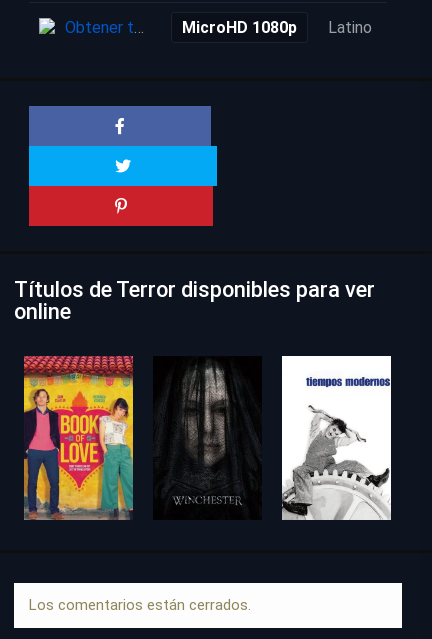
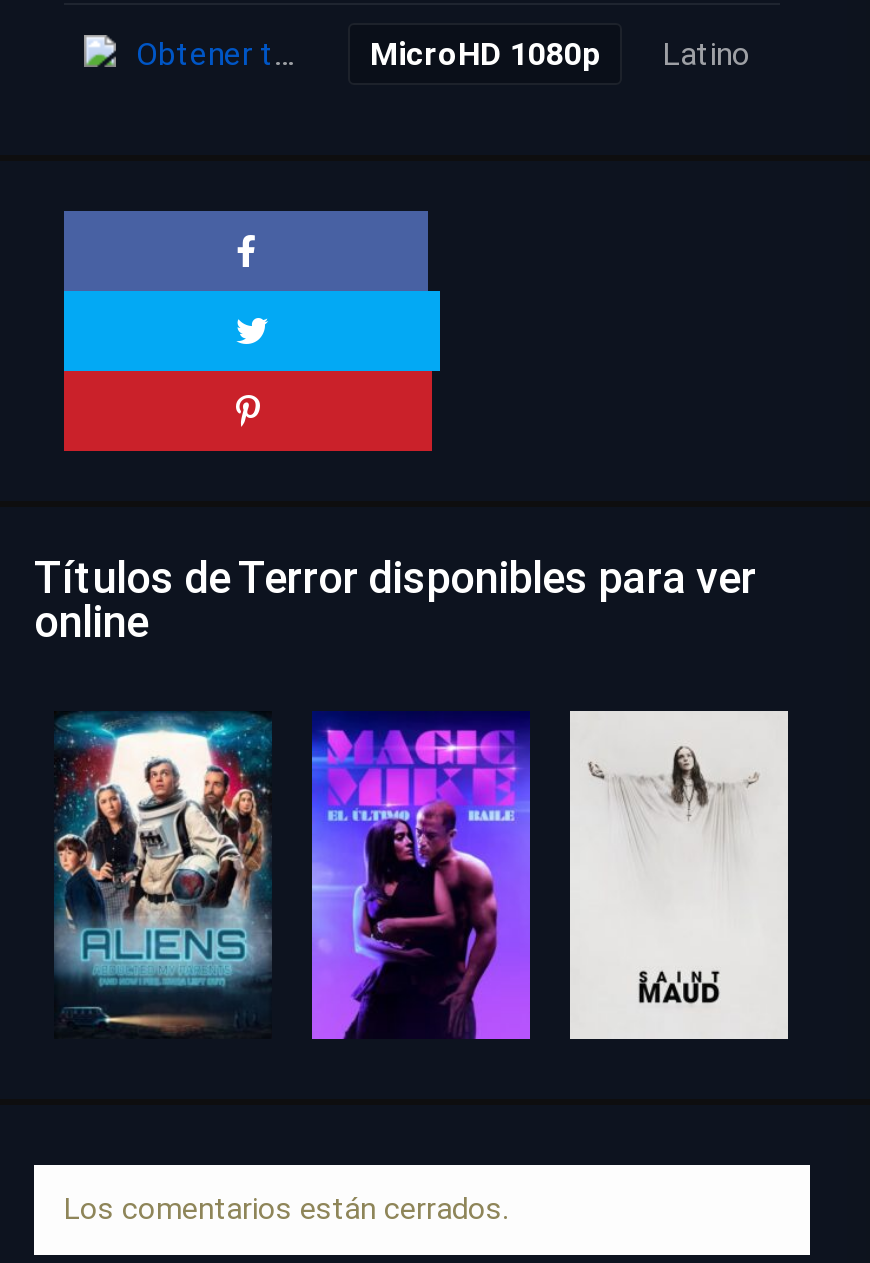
- [image]
+ [image]

- [image]
+ [image]

- [image]
+ [image]
